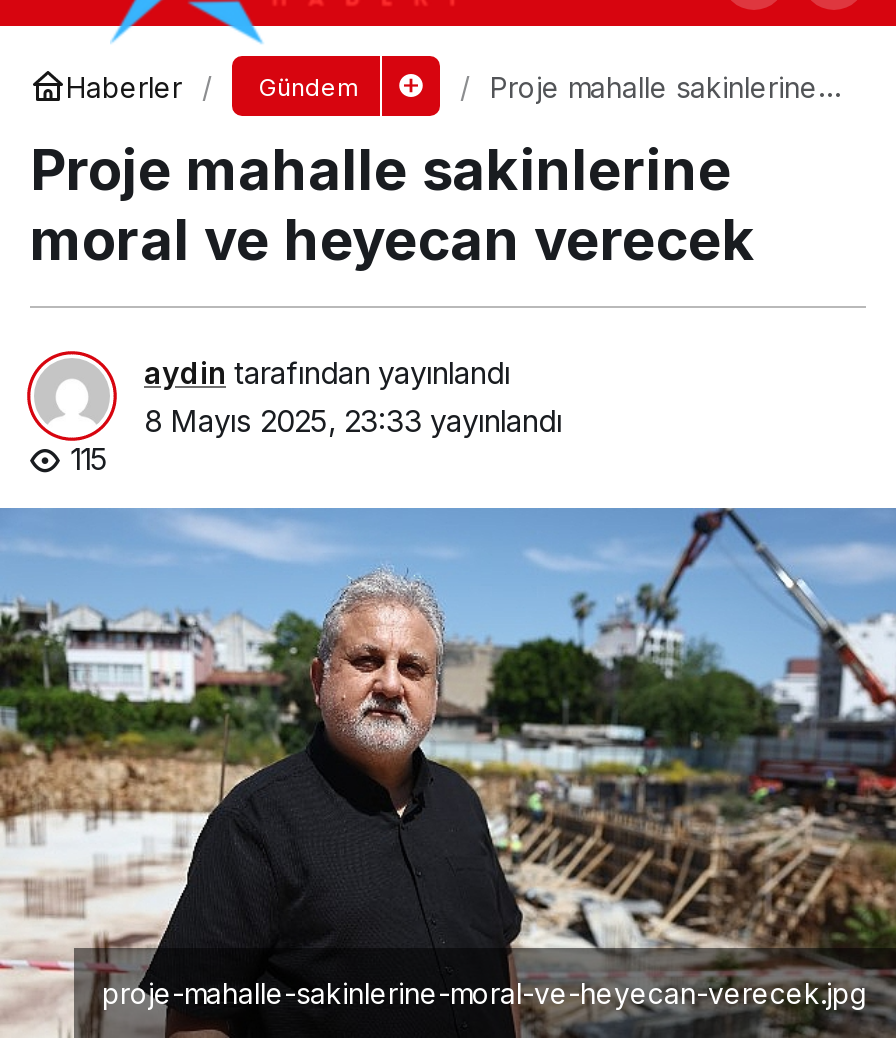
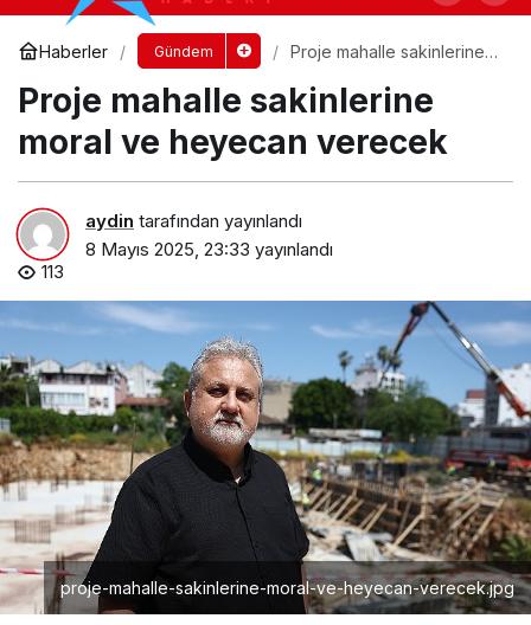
- 115
+ 113
